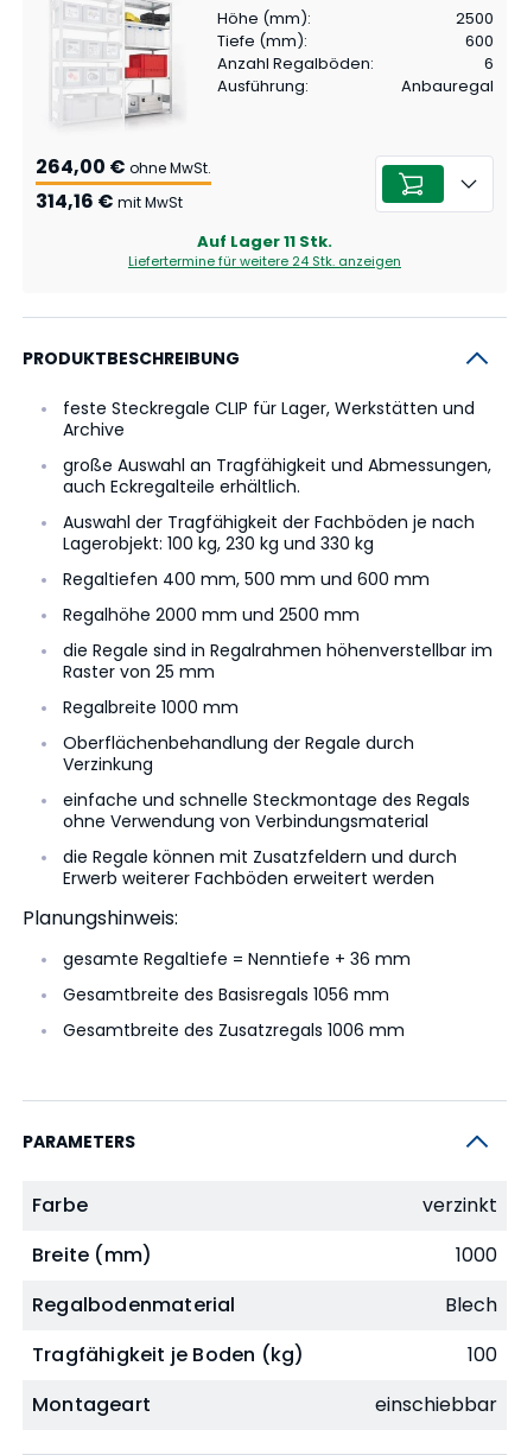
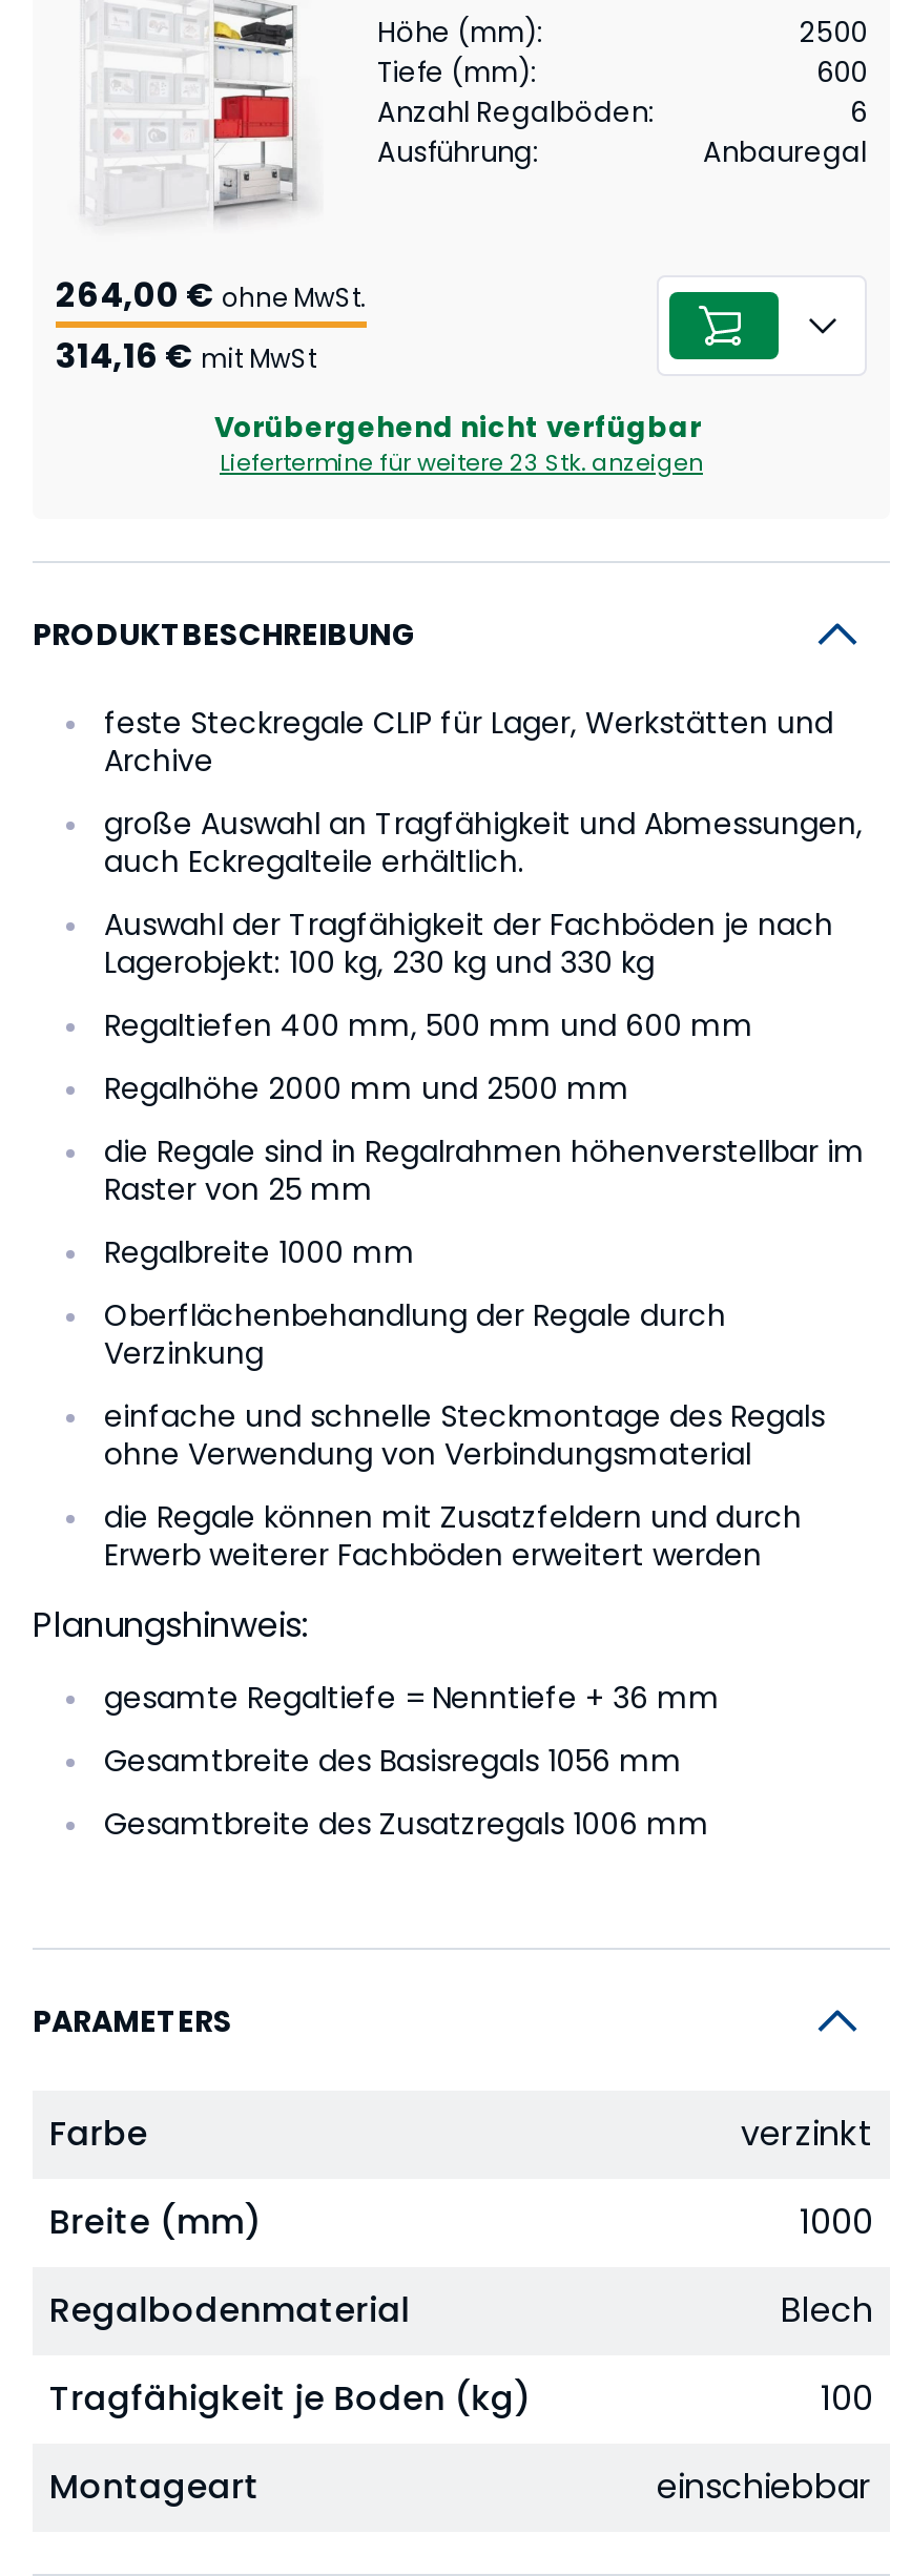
- Auf Lager 11 Stk.
- Liefertermine für weitere 24 Stk. anzeigen
+ Vorübergehend nicht verfügbar
+ Liefertermine für weitere 23 Stk. anzeigen
